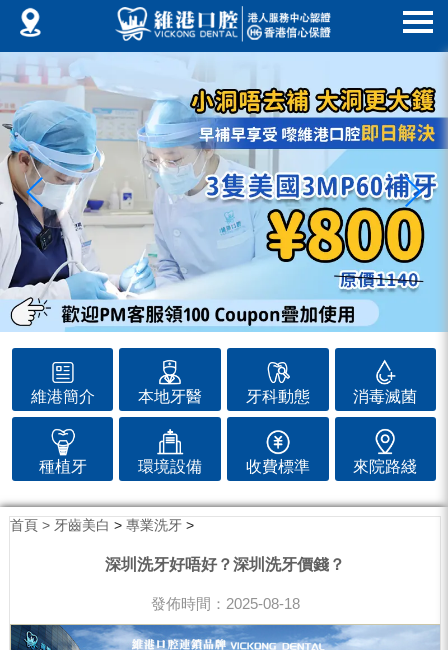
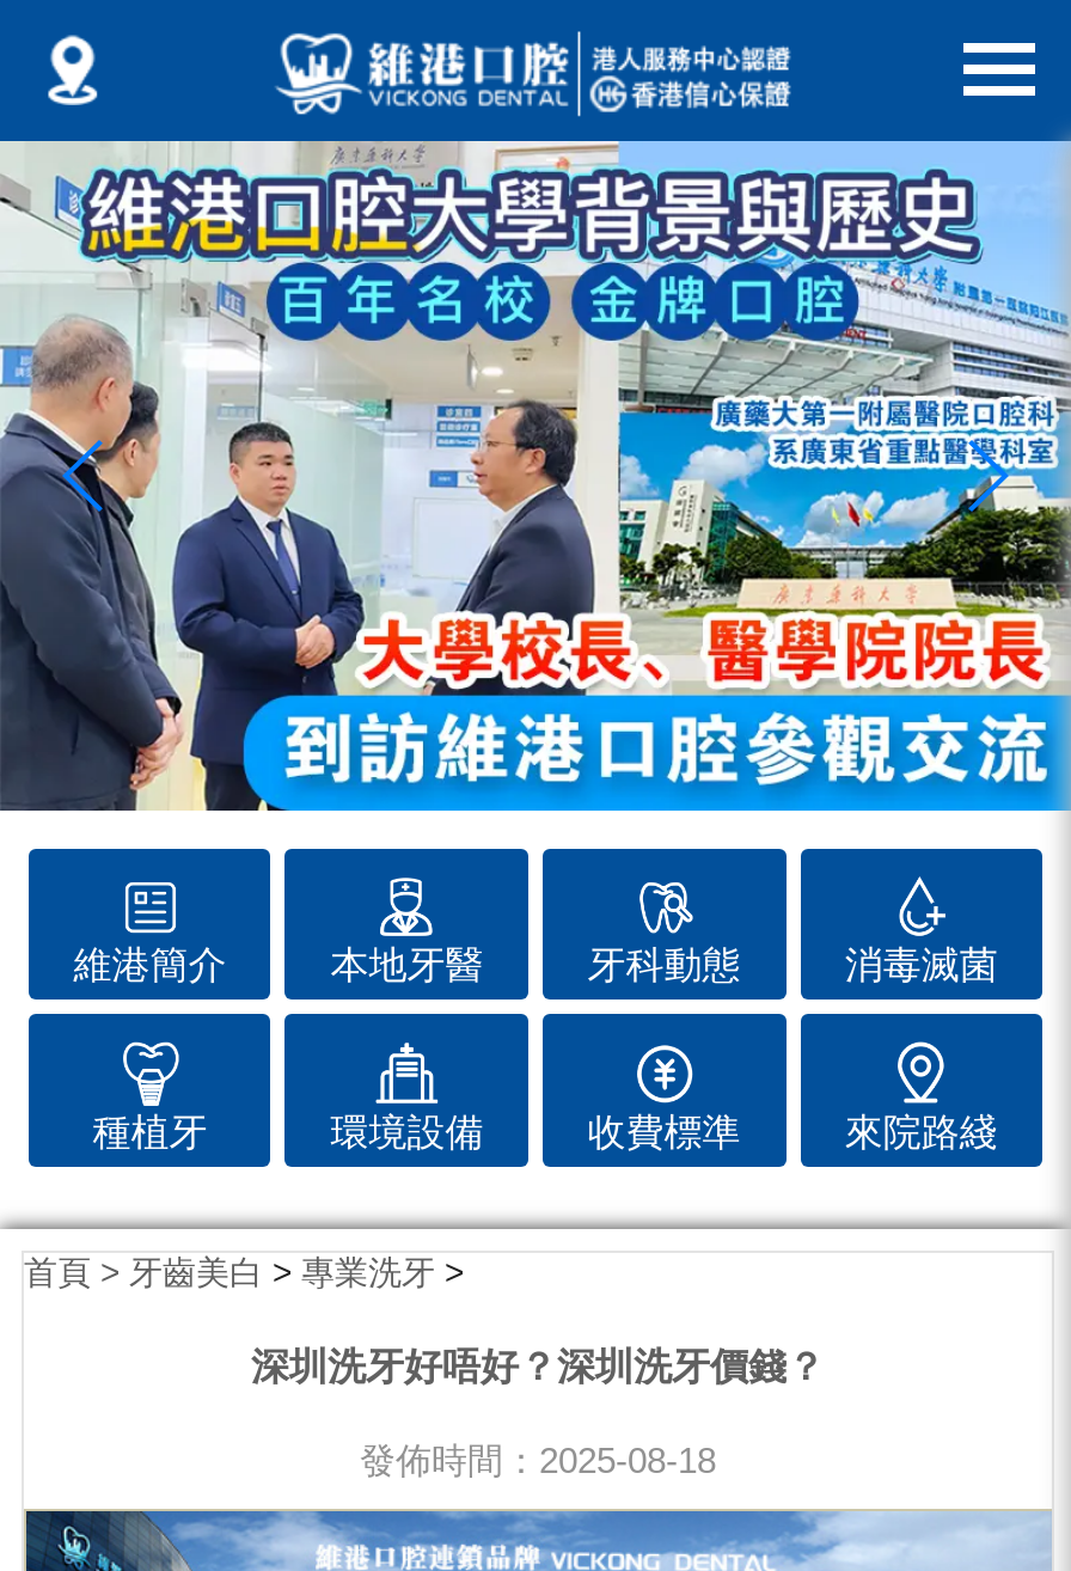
- [image]
+ [image]
